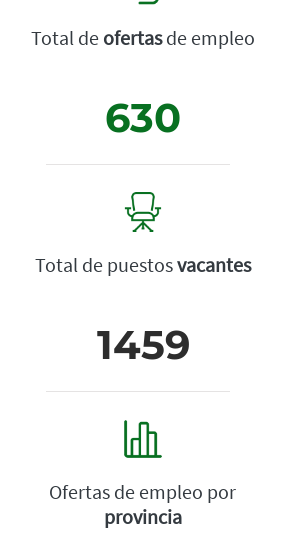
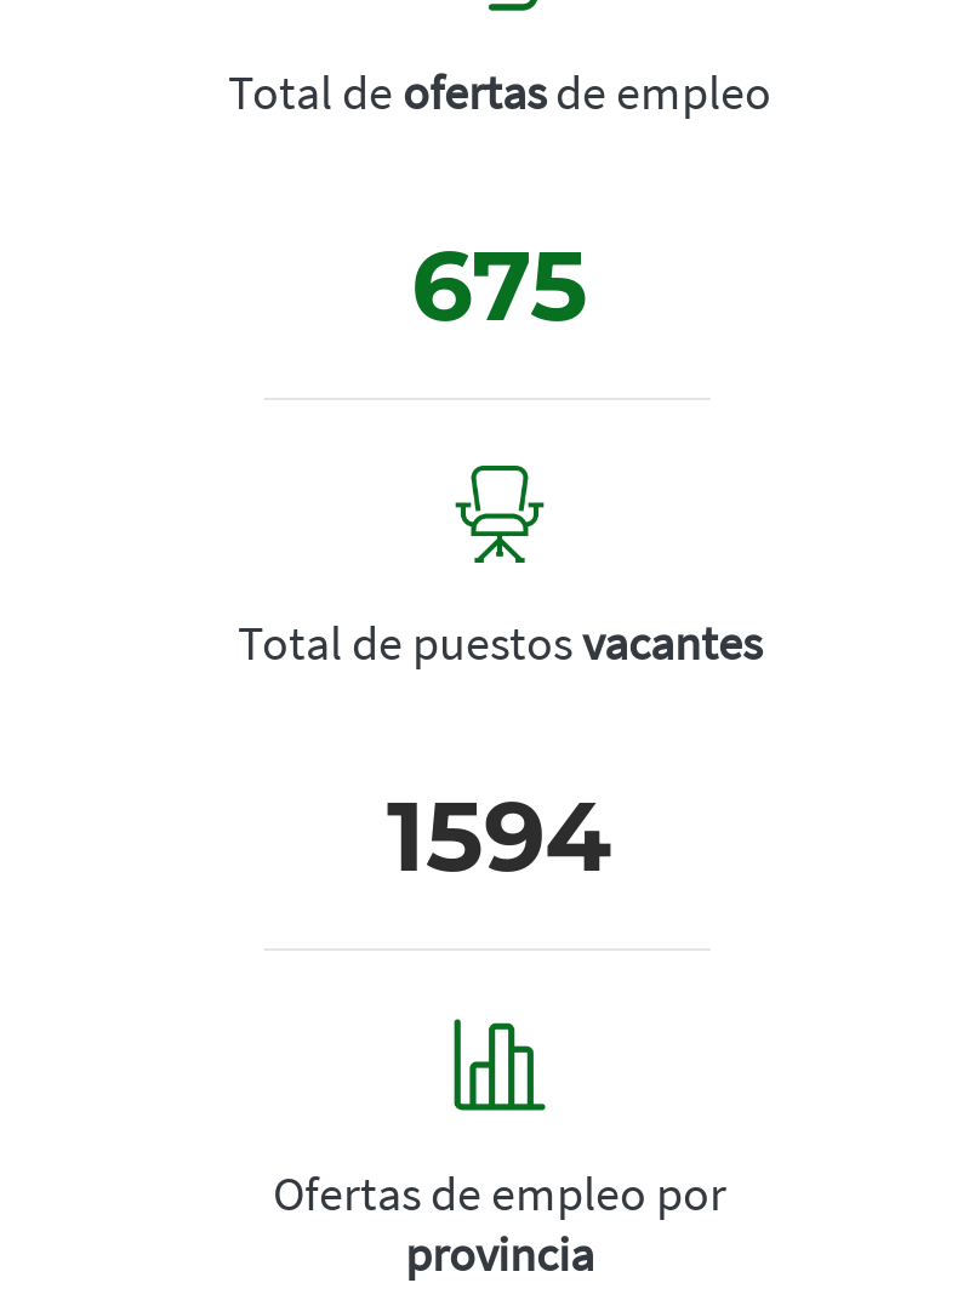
- 630
+ 675

- 1459
+ 1594
